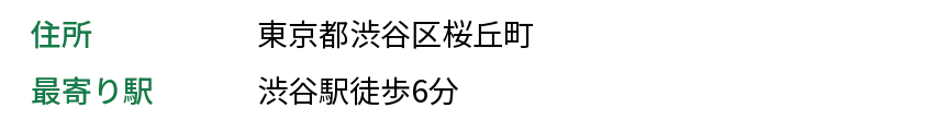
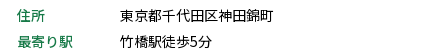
- 東京都渋谷区桜丘町
+ 東京都千代田区神田錦町

- 渋谷駅徒歩6分
+ 竹橋駅徒歩5分
